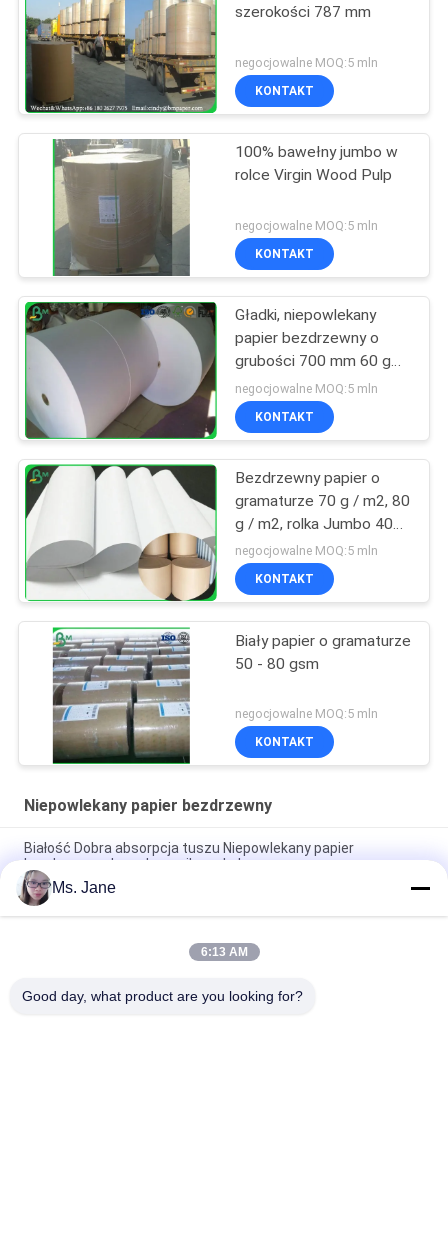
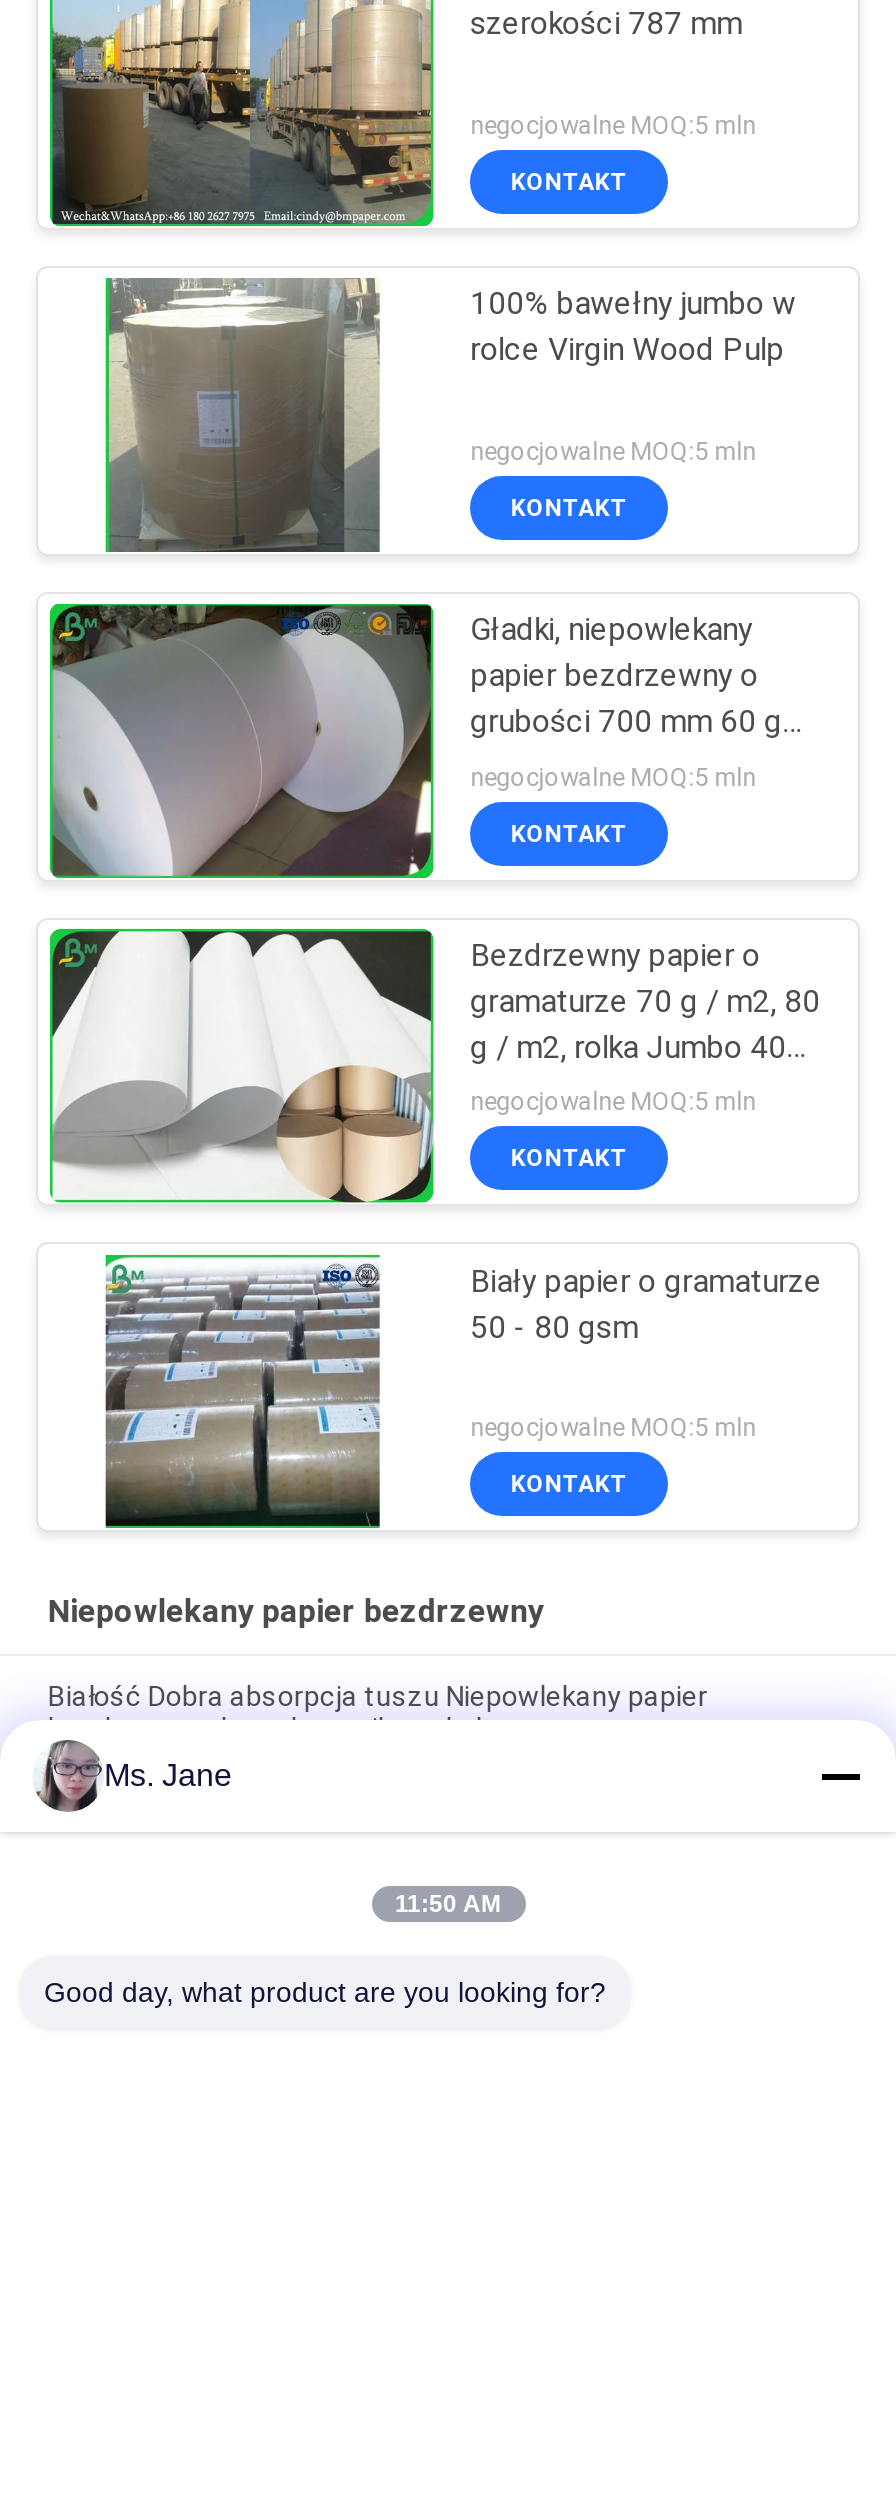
- 6:13 AM
+ 11:50 AM
